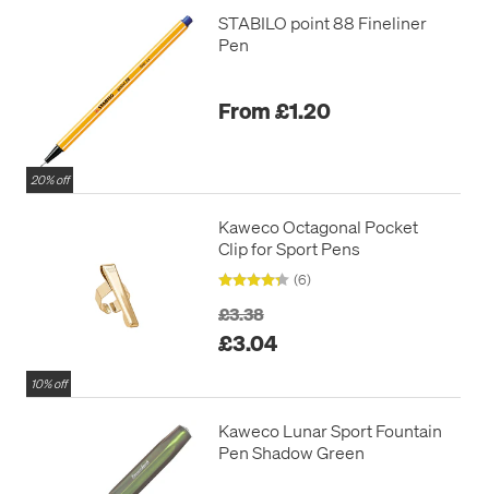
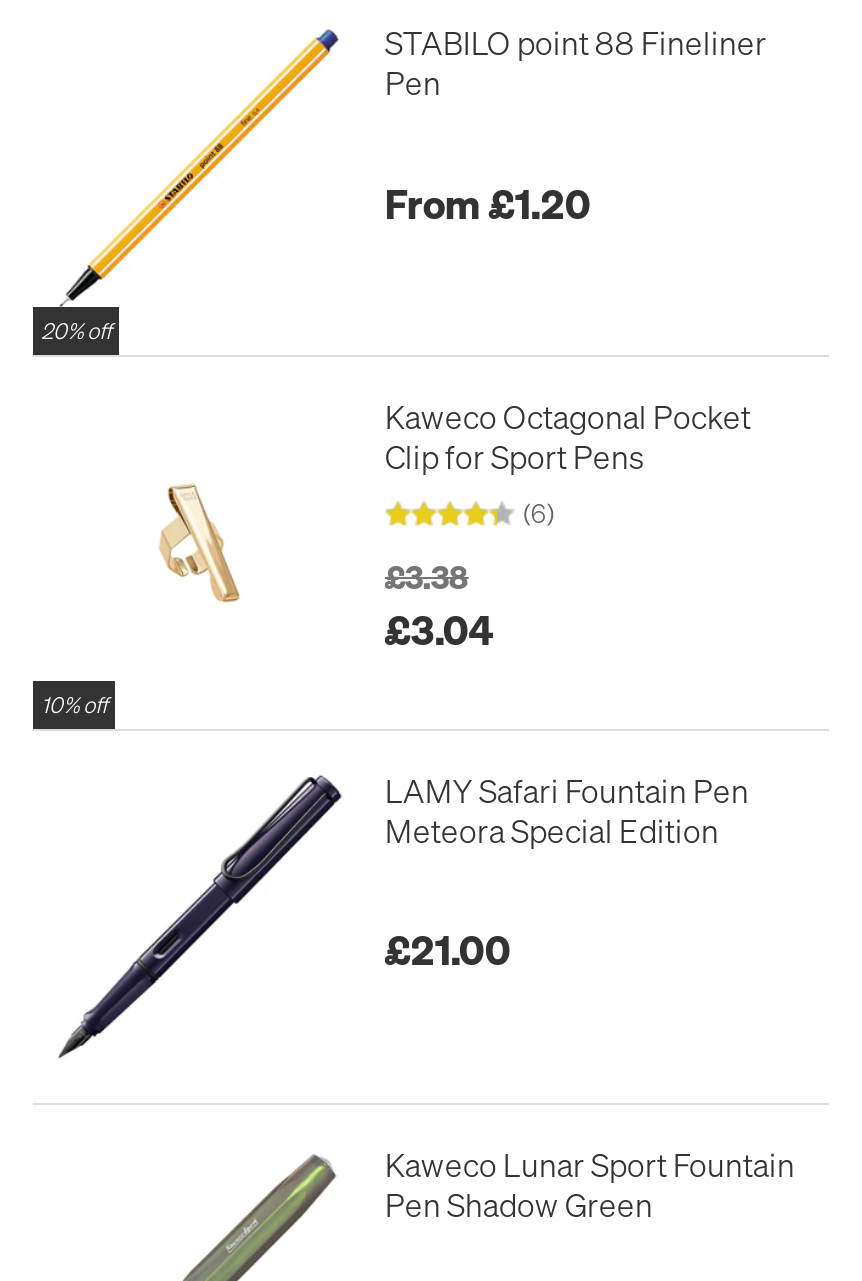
+ [image]
+ LAMY Safari Fountain Pen
+ Meteora Special Edition
+ £21.00
